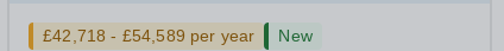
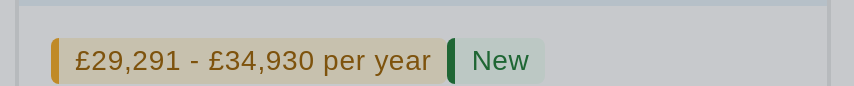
- £42,718 - £54,589 per year New
+ £29,291 - £34,930 per year New
